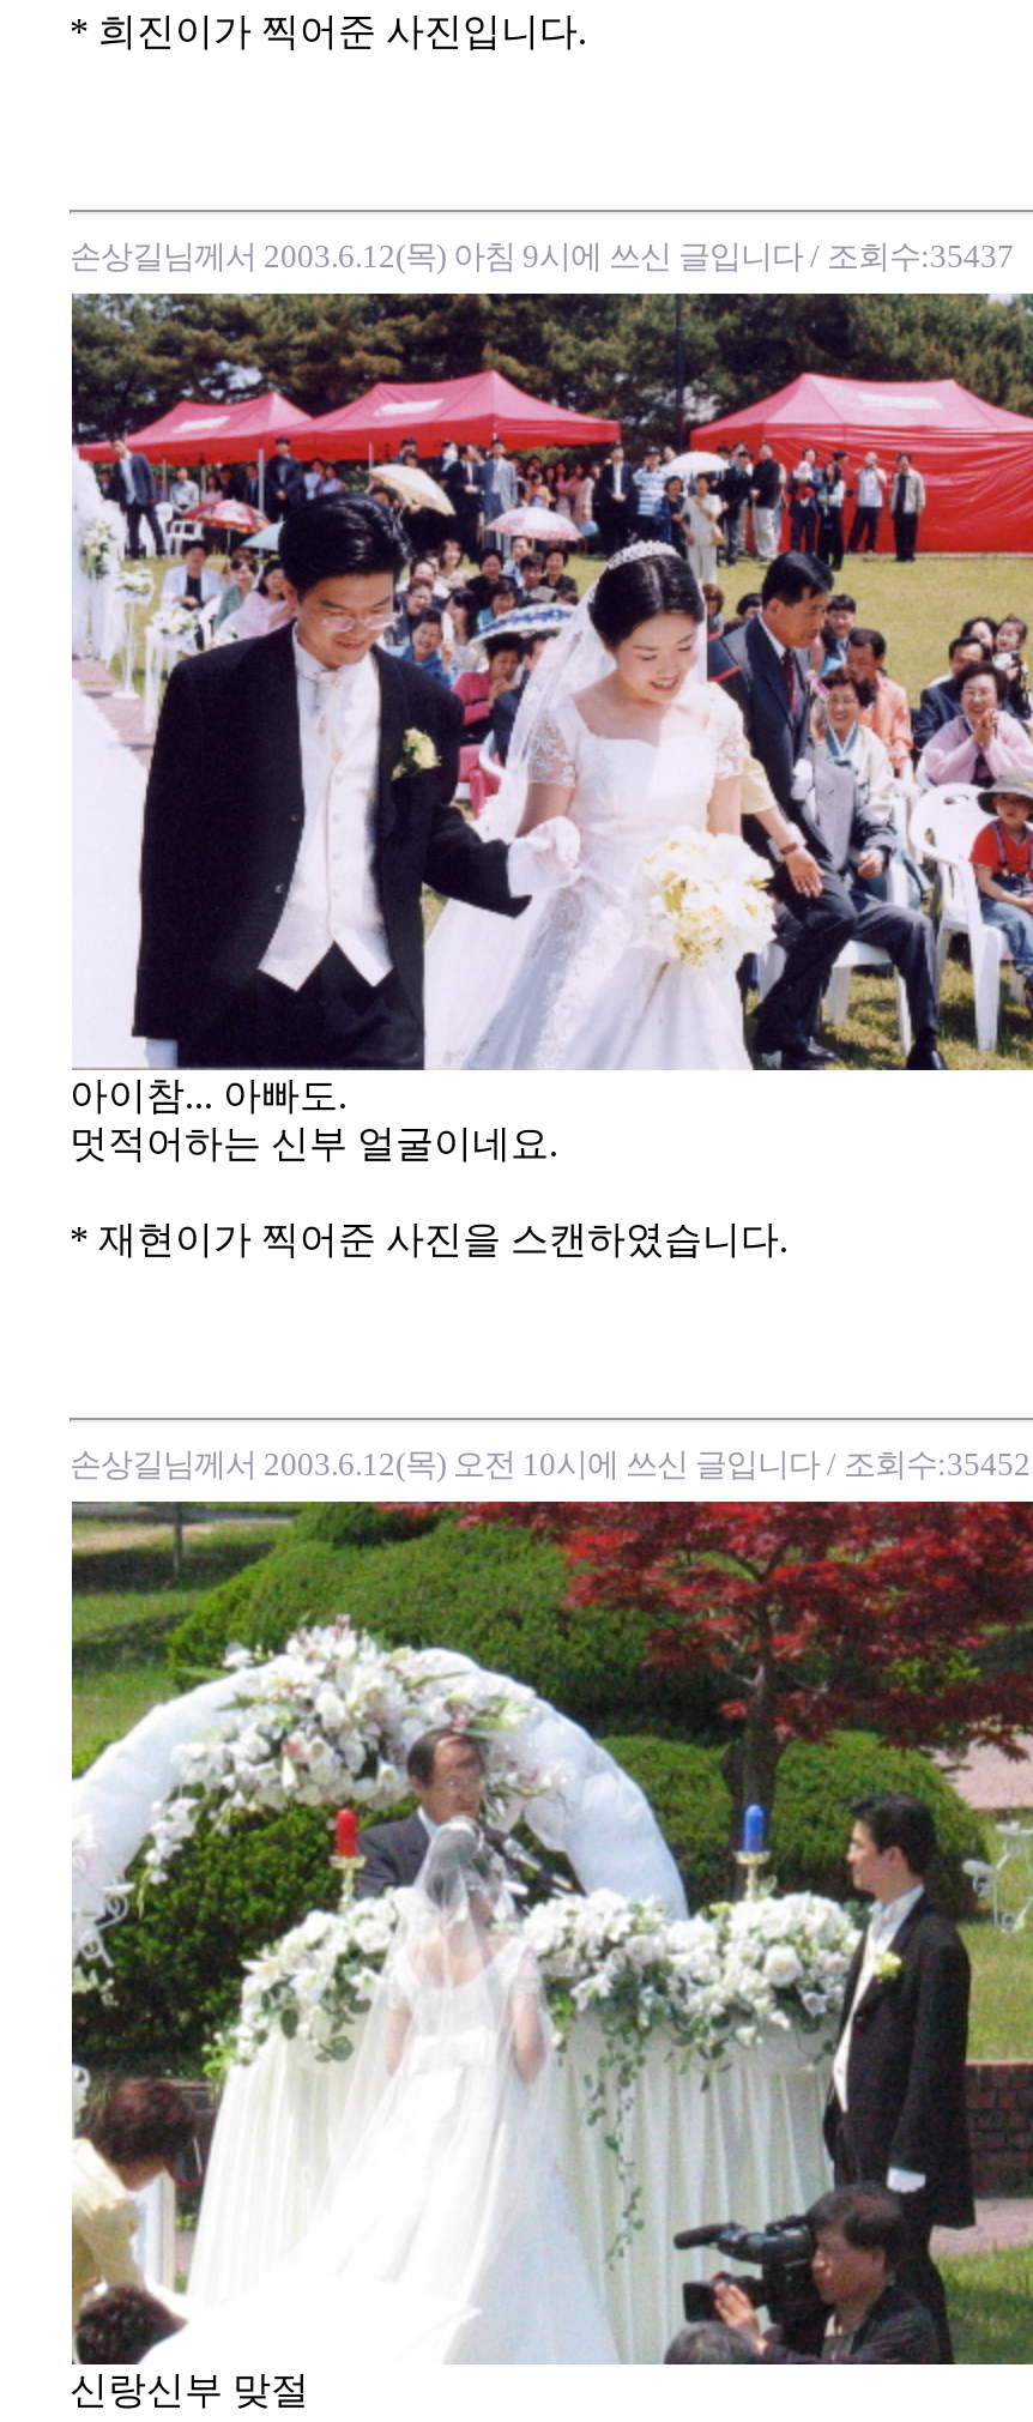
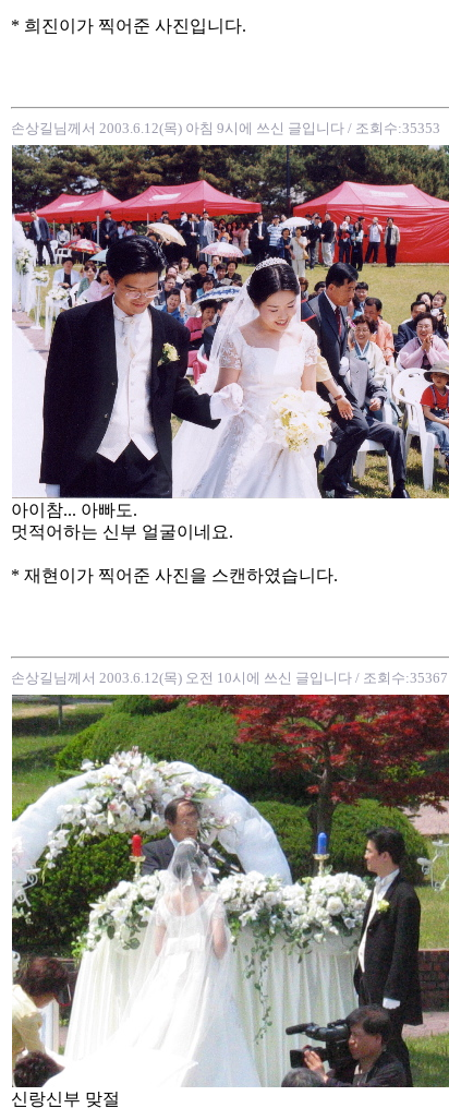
- 손상길님께서 2003.6.12(목) 아침 9시에 쓰신 글입니다 / 조회수:35437
+ 손상길님께서 2003.6.12(목) 아침 9시에 쓰신 글입니다 / 조회수:35353

- 손상길님께서 2003.6.12(목) 오전 10시에 쓰신 글입니다 / 조회수:35452
+ 손상길님께서 2003.6.12(목) 오전 10시에 쓰신 글입니다 / 조회수:35367
